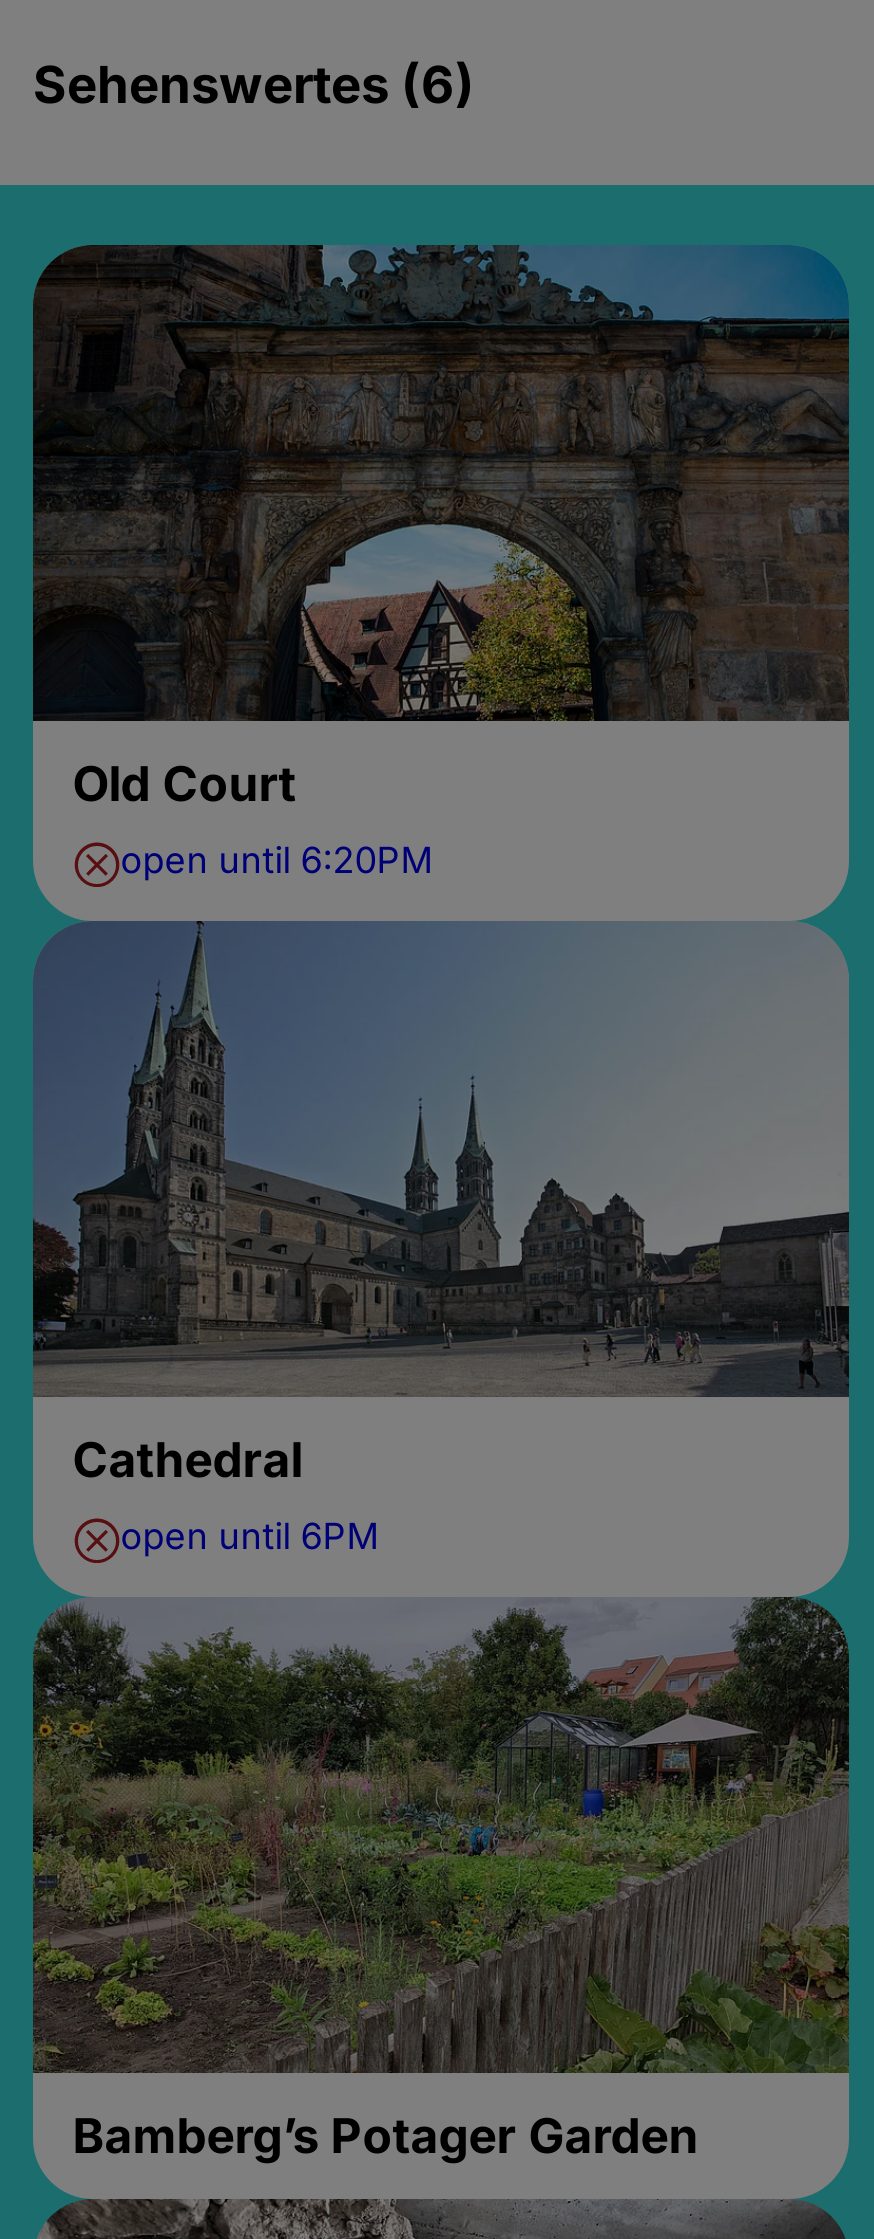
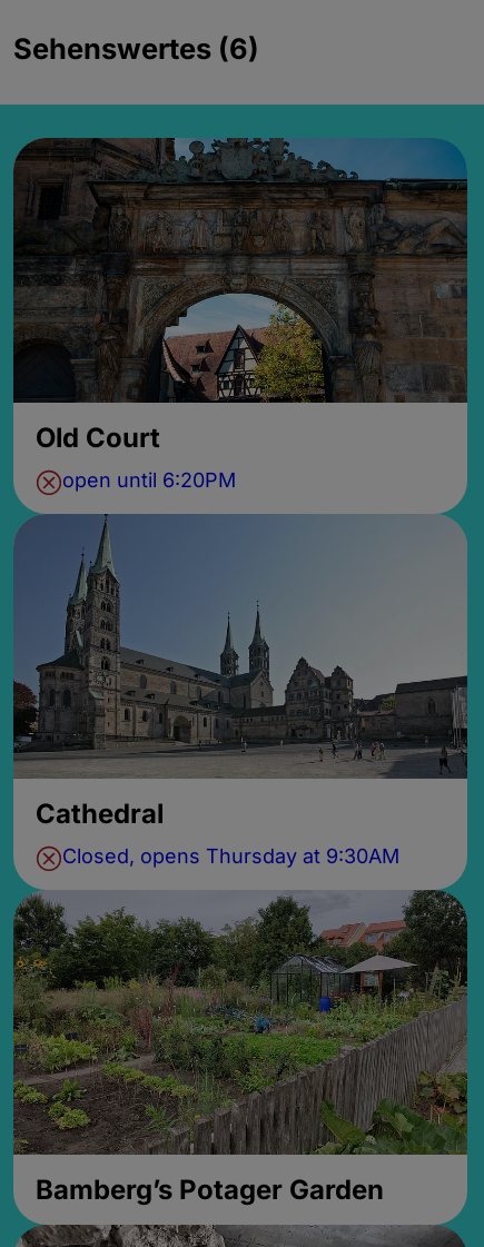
- open until 6PM
+ Closed, opens Thursday at 9:30AM
